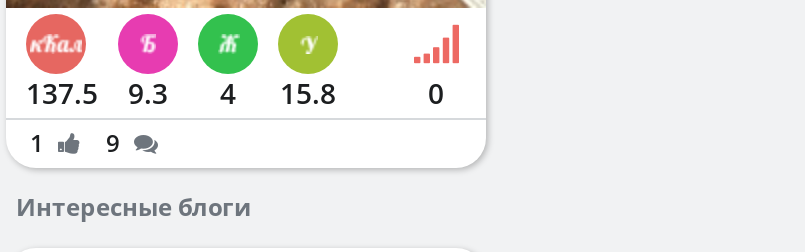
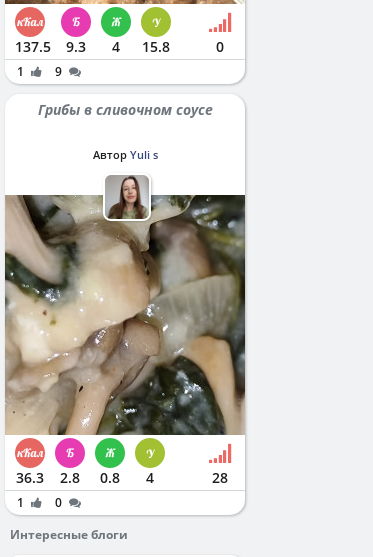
+ [image]
+ 36.3
+ 2.8
+ 0.8
+ 4
+ 28
+ 1
+ 0

+ Грибы в сливочном соусе
+ Автор Yuli s
